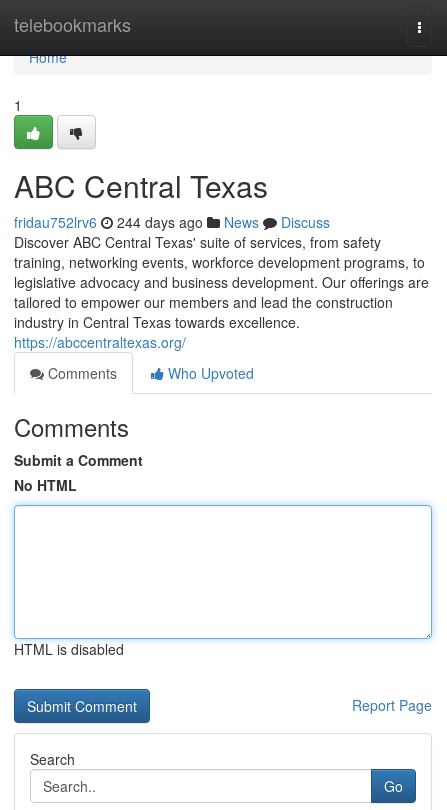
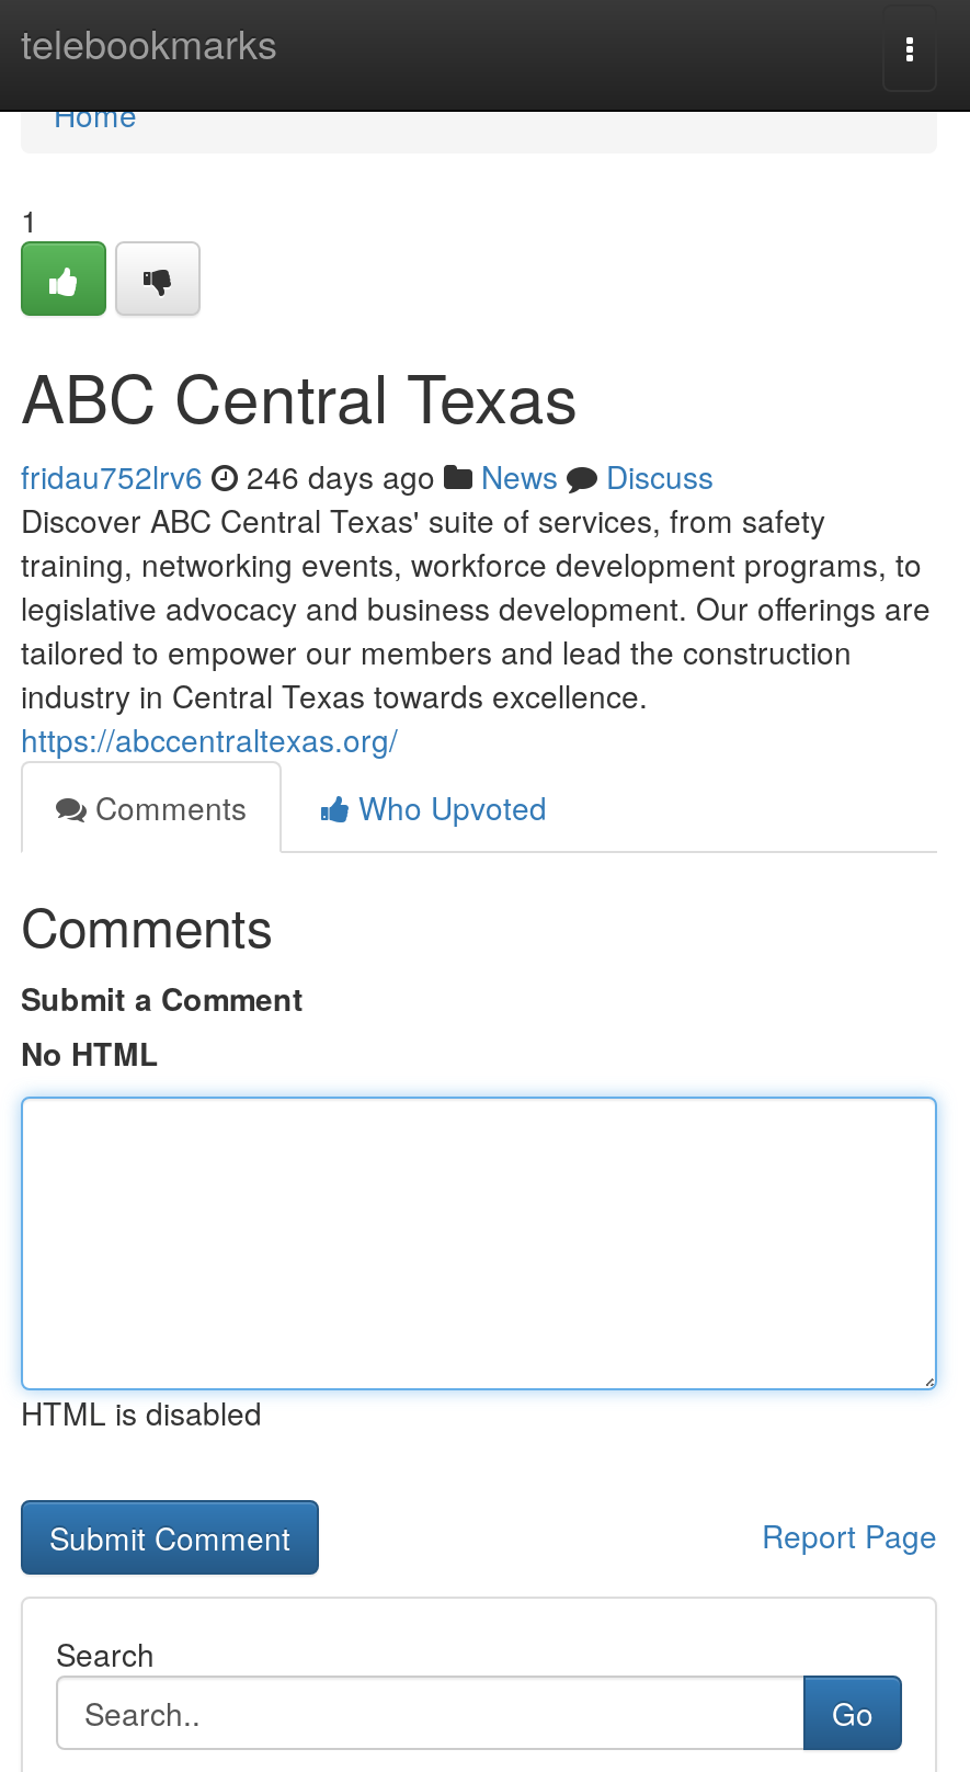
- fridau752lrv6 244 days ago News Discuss
+ fridau752lrv6 246 days ago News Discuss
